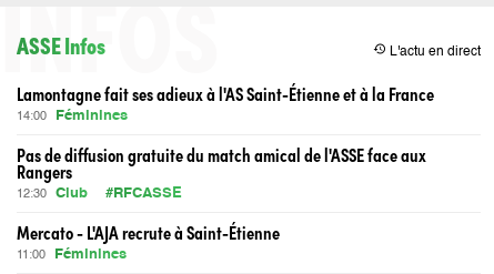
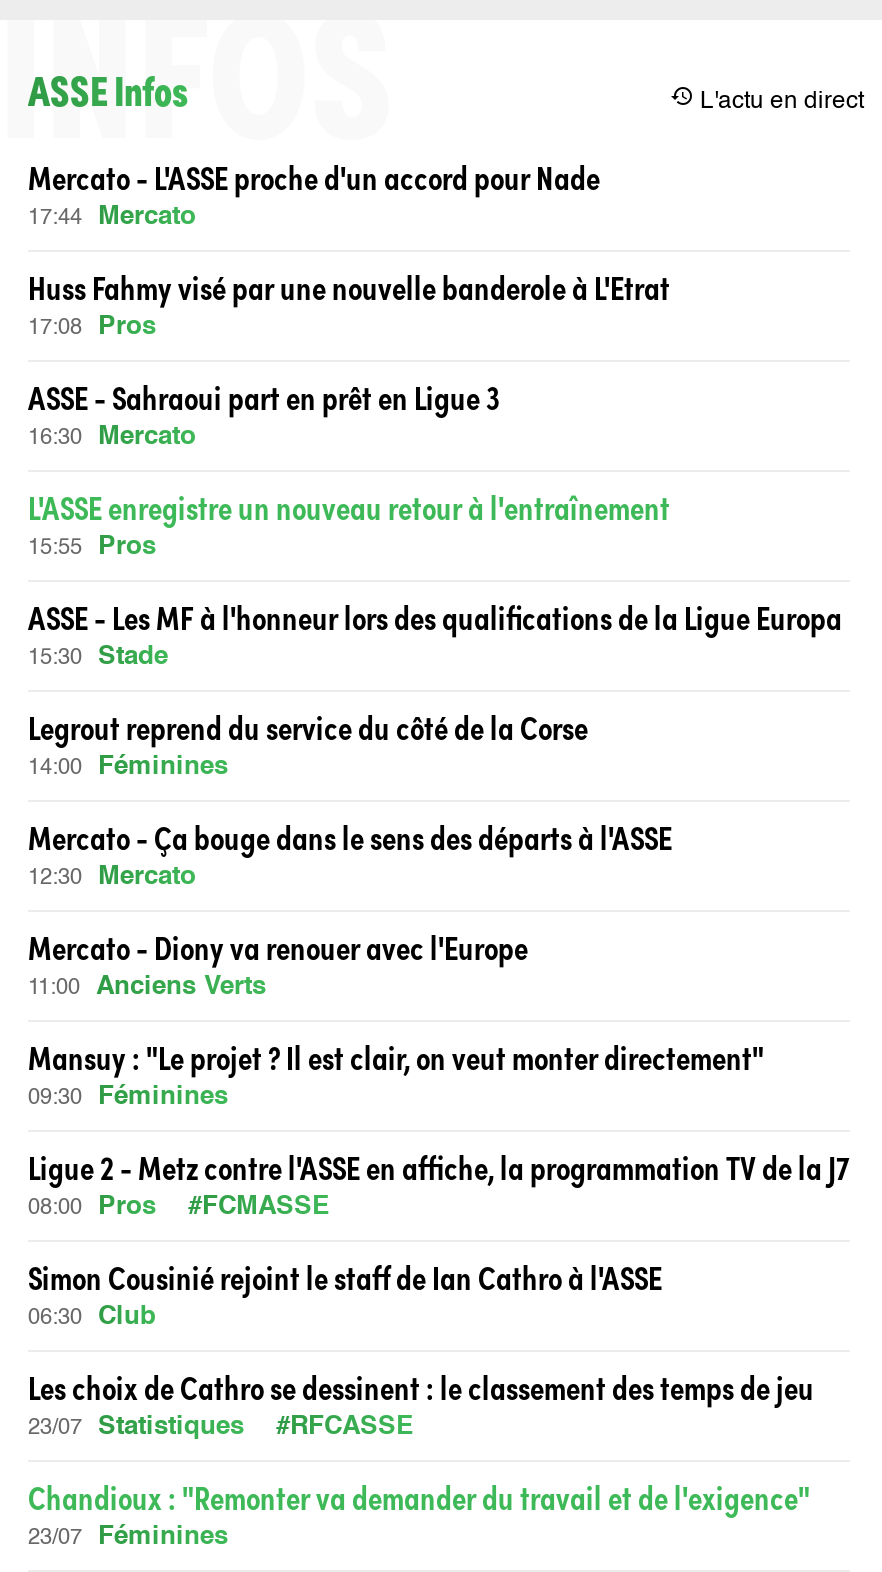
- Lamontagne fait ses adieux à l'AS Saint-Étienne et à la France
+ Mercato - L'ASSE proche d'un accord pour Nade
+ 17:44
+ Mercato
+ Huss Fahmy visé par une nouvelle banderole à L'Etrat
+ 17:08
+ Pros
+ ASSE - Sahraoui part en prêt en Ligue 3
+ 16:30
+ Mercato
+ L'ASSE enregistre un nouveau retour à l'entraînement
+ 15:55
+ Pros
+ ASSE - Les MF à l'honneur lors des qualifications de la Ligue Europa
+ 15:30
+ Stade
+ Legrout reprend du service du côté de la Corse

+ Mercato
+ Mercato - Diony va renouer avec l'Europe
+ 11:00
+ Anciens Verts
+ Mansuy : "Le projet ? Il est clair, on veut monter directement"
+ 09:30
+ Féminines
+ Ligue 2 - Metz contre l'ASSE en affiche, la programmation TV de la J7
+ 08:00
+ Pros
+ #FCMASSE
+ Simon Cousinié rejoint le staff de Ian Cathro à l'ASSE
+ 06:30

- Pas de diffusion gratuite du match amical de l'ASSE face aux
- Rangers
+ Mercato - Ça bouge dans le sens des départs à l'ASSE

+ Les choix de Cathro se dessinent : le classement des temps de jeu
+ 23/07
+ Statistiques

- Mercato - L'AJA recrute à Saint-Étienne
- 11:00
+ Chandioux : "Remonter va demander du travail et de l'exigence"
+ 23/07
